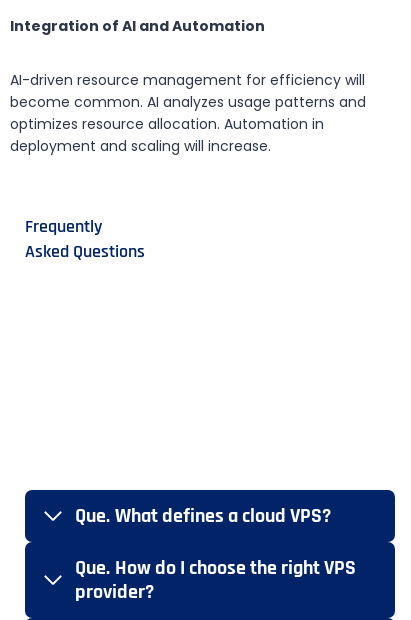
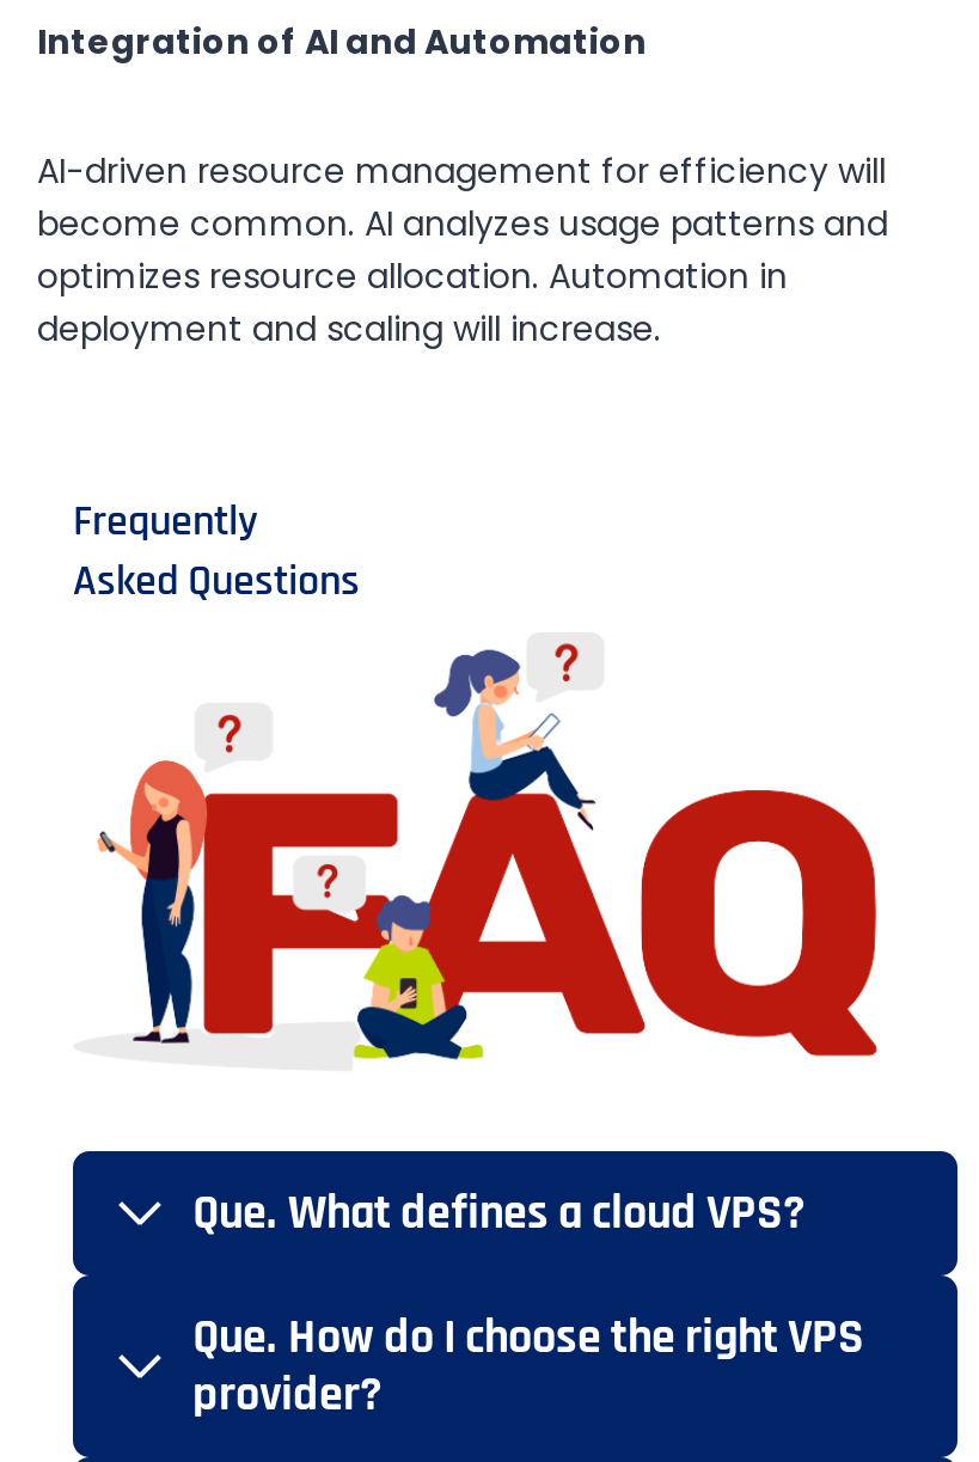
+ [image]
